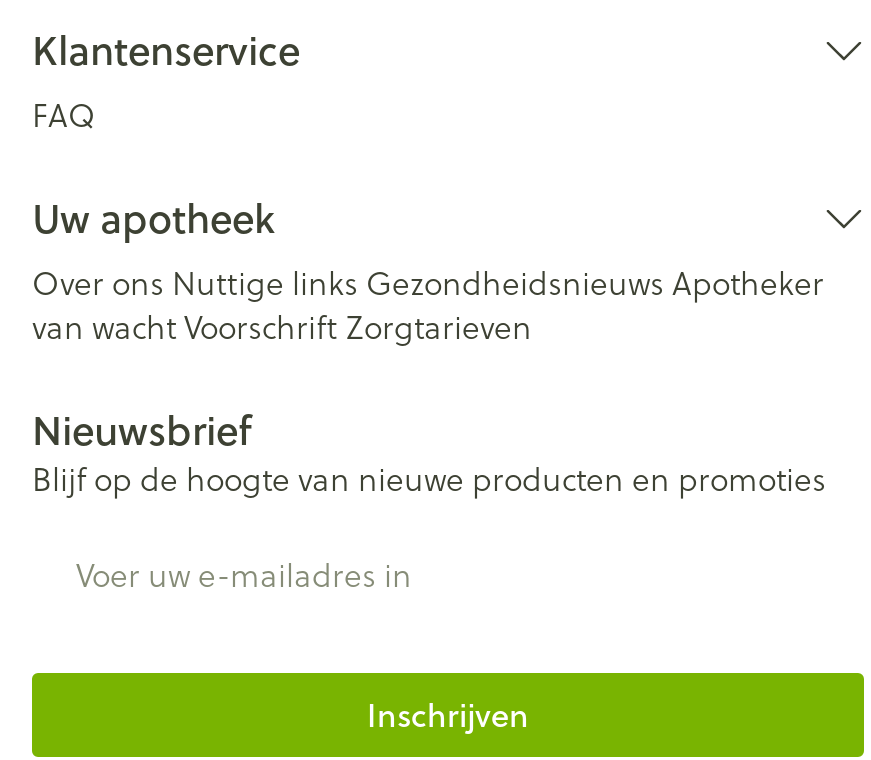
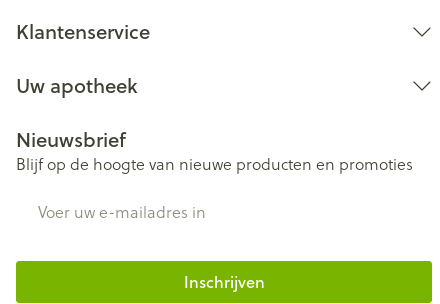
- FAQ

- Over ons Nuttige links Gezondheidsnieuws Apotheker
- van wacht Voorschrift Zorgtarieven
